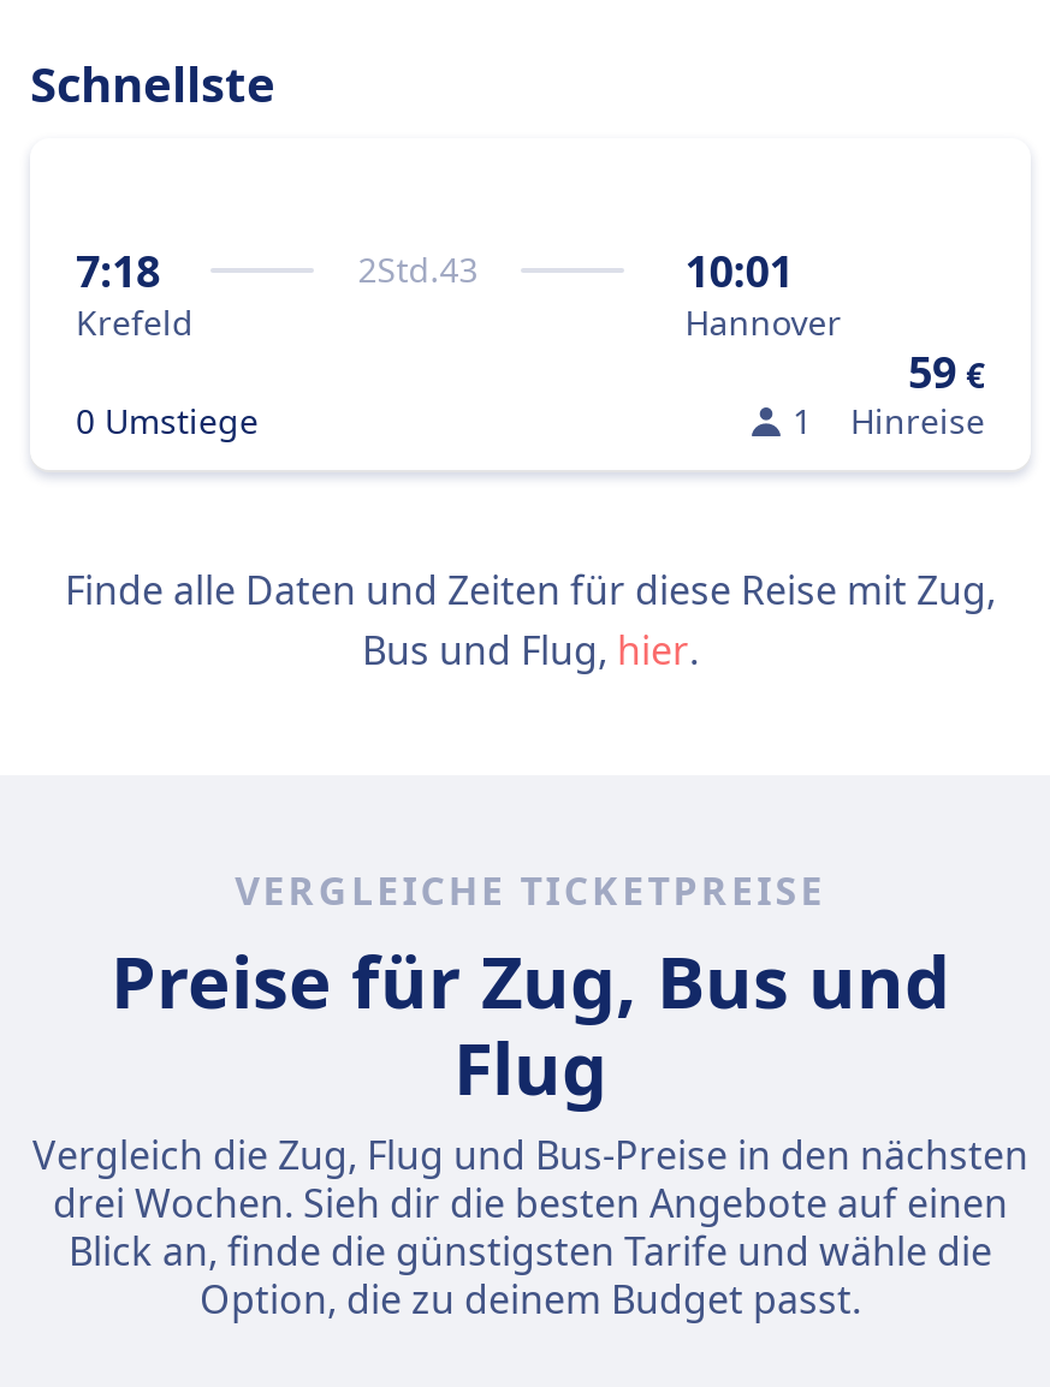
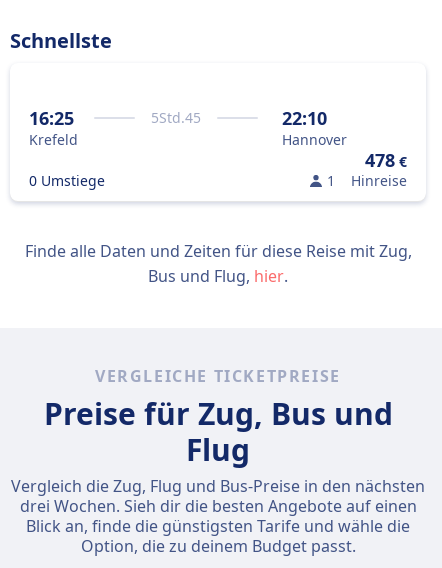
- 7:18
+ 16:25

- 2Std.43
+ 5Std.45

- 10:01
+ 22:10

- 59 €
+ 478 €
